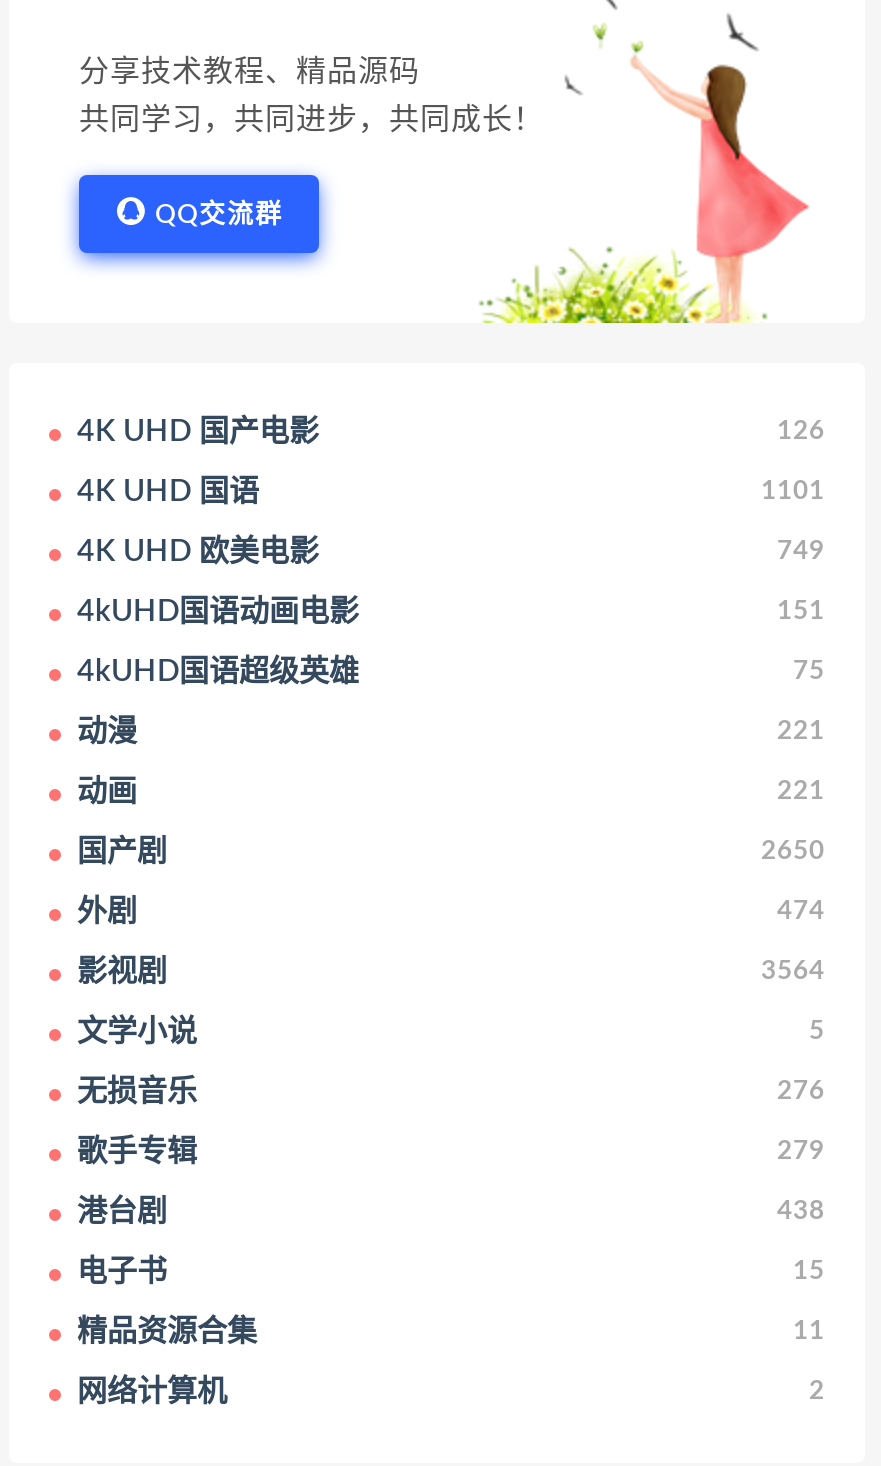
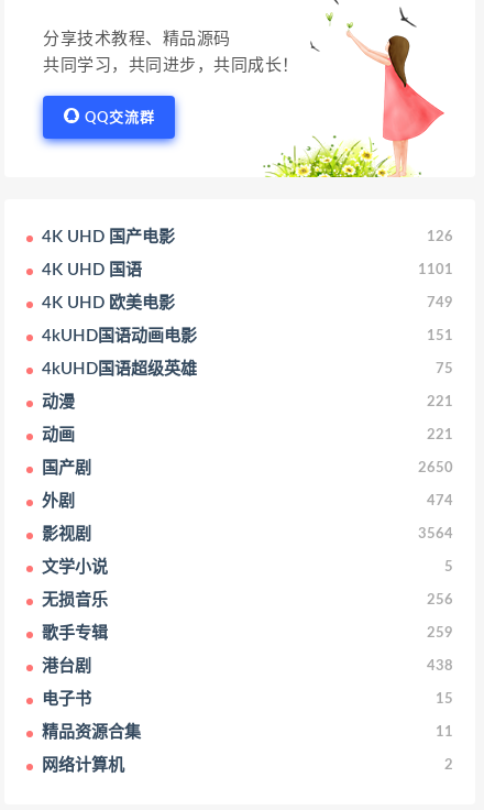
- 276
+ 256

- 279
+ 259
